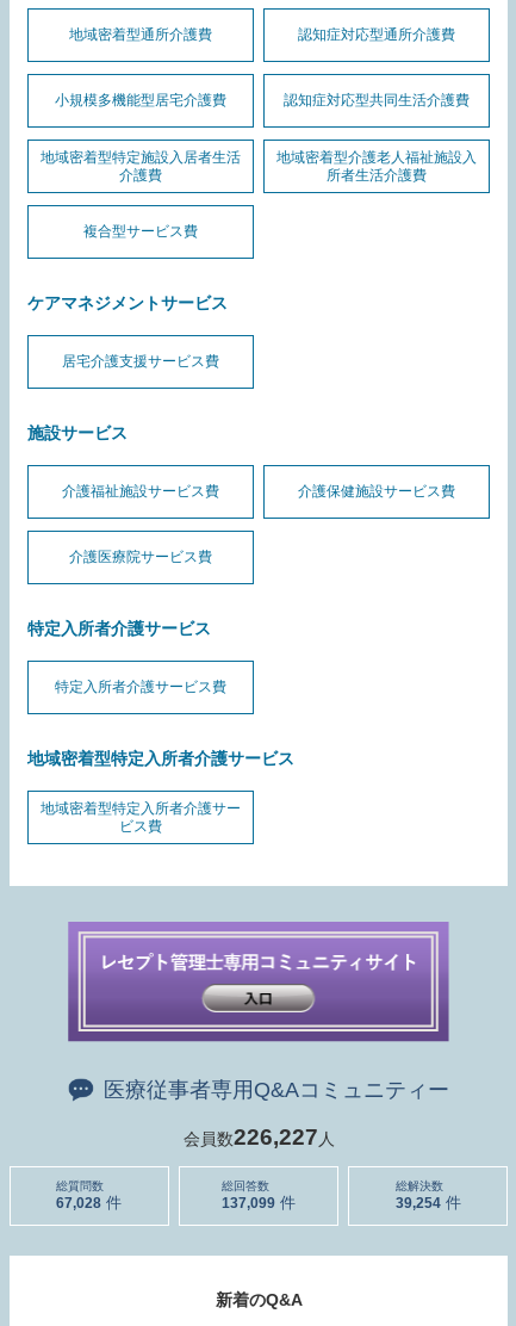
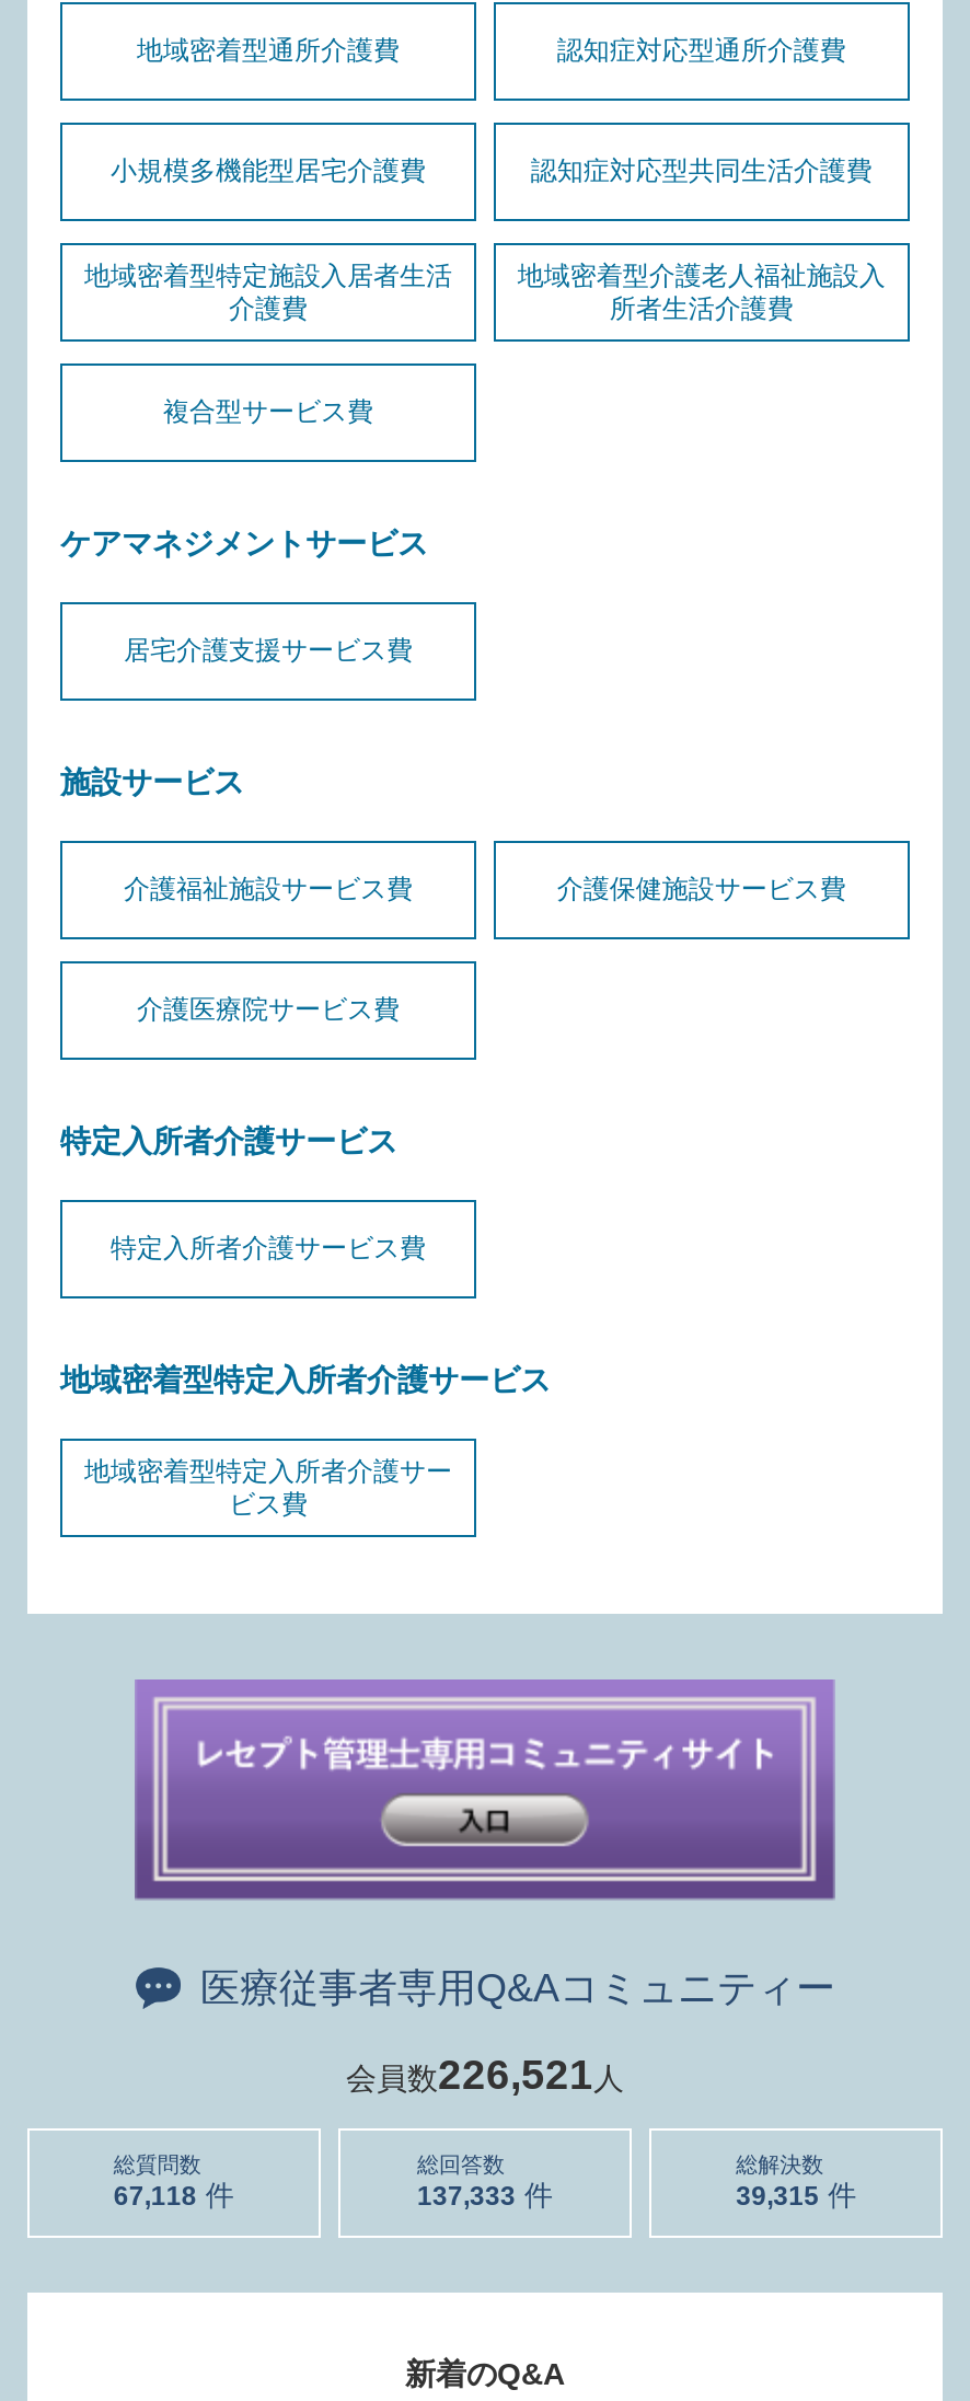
- 会員数226,227人
+ 会員数226,521人

- 67,028
+ 67,118

- 137,099
+ 137,333

- 39,254
+ 39,315
